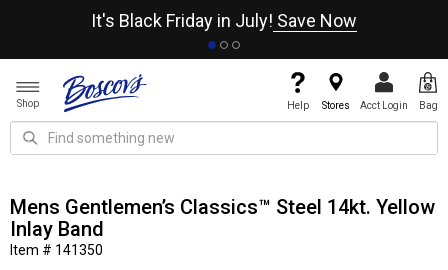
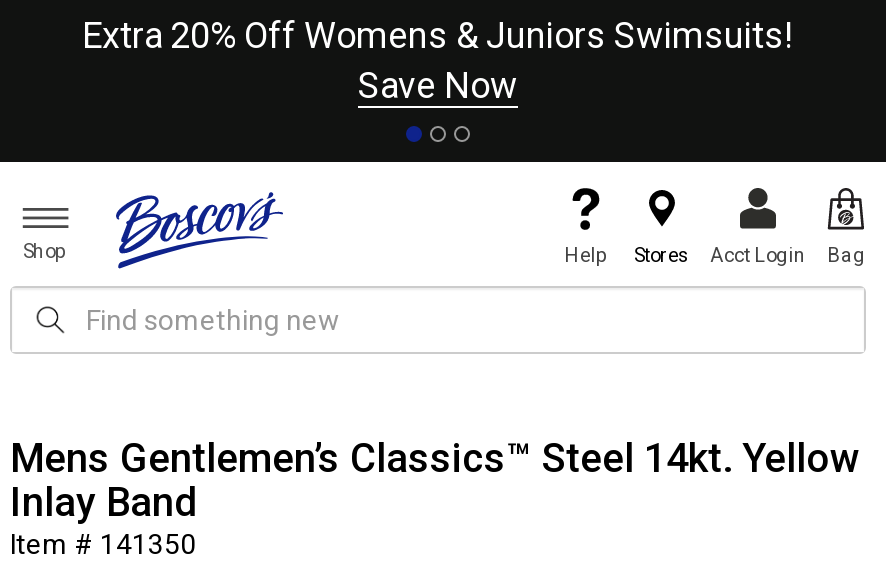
- It's Black Friday in July! Save Now
+ Extra 20% Off Womens & Juniors Swimsuits!
+ Save Now
